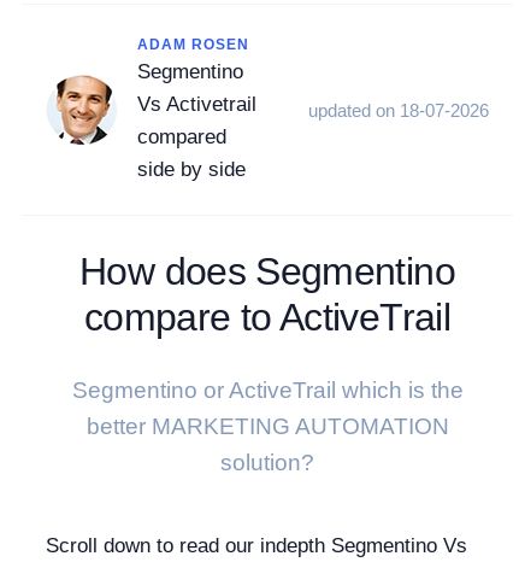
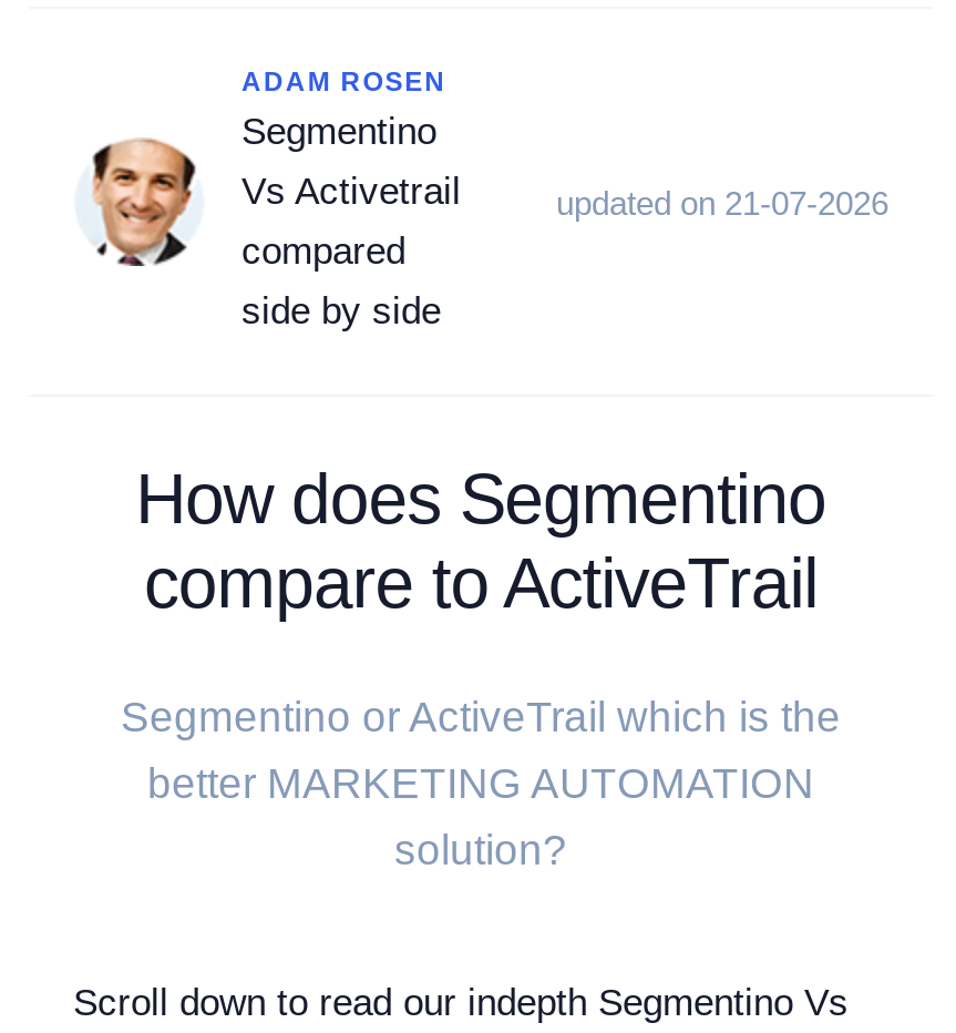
- updated on 18-07-2026
+ updated on 21-07-2026
